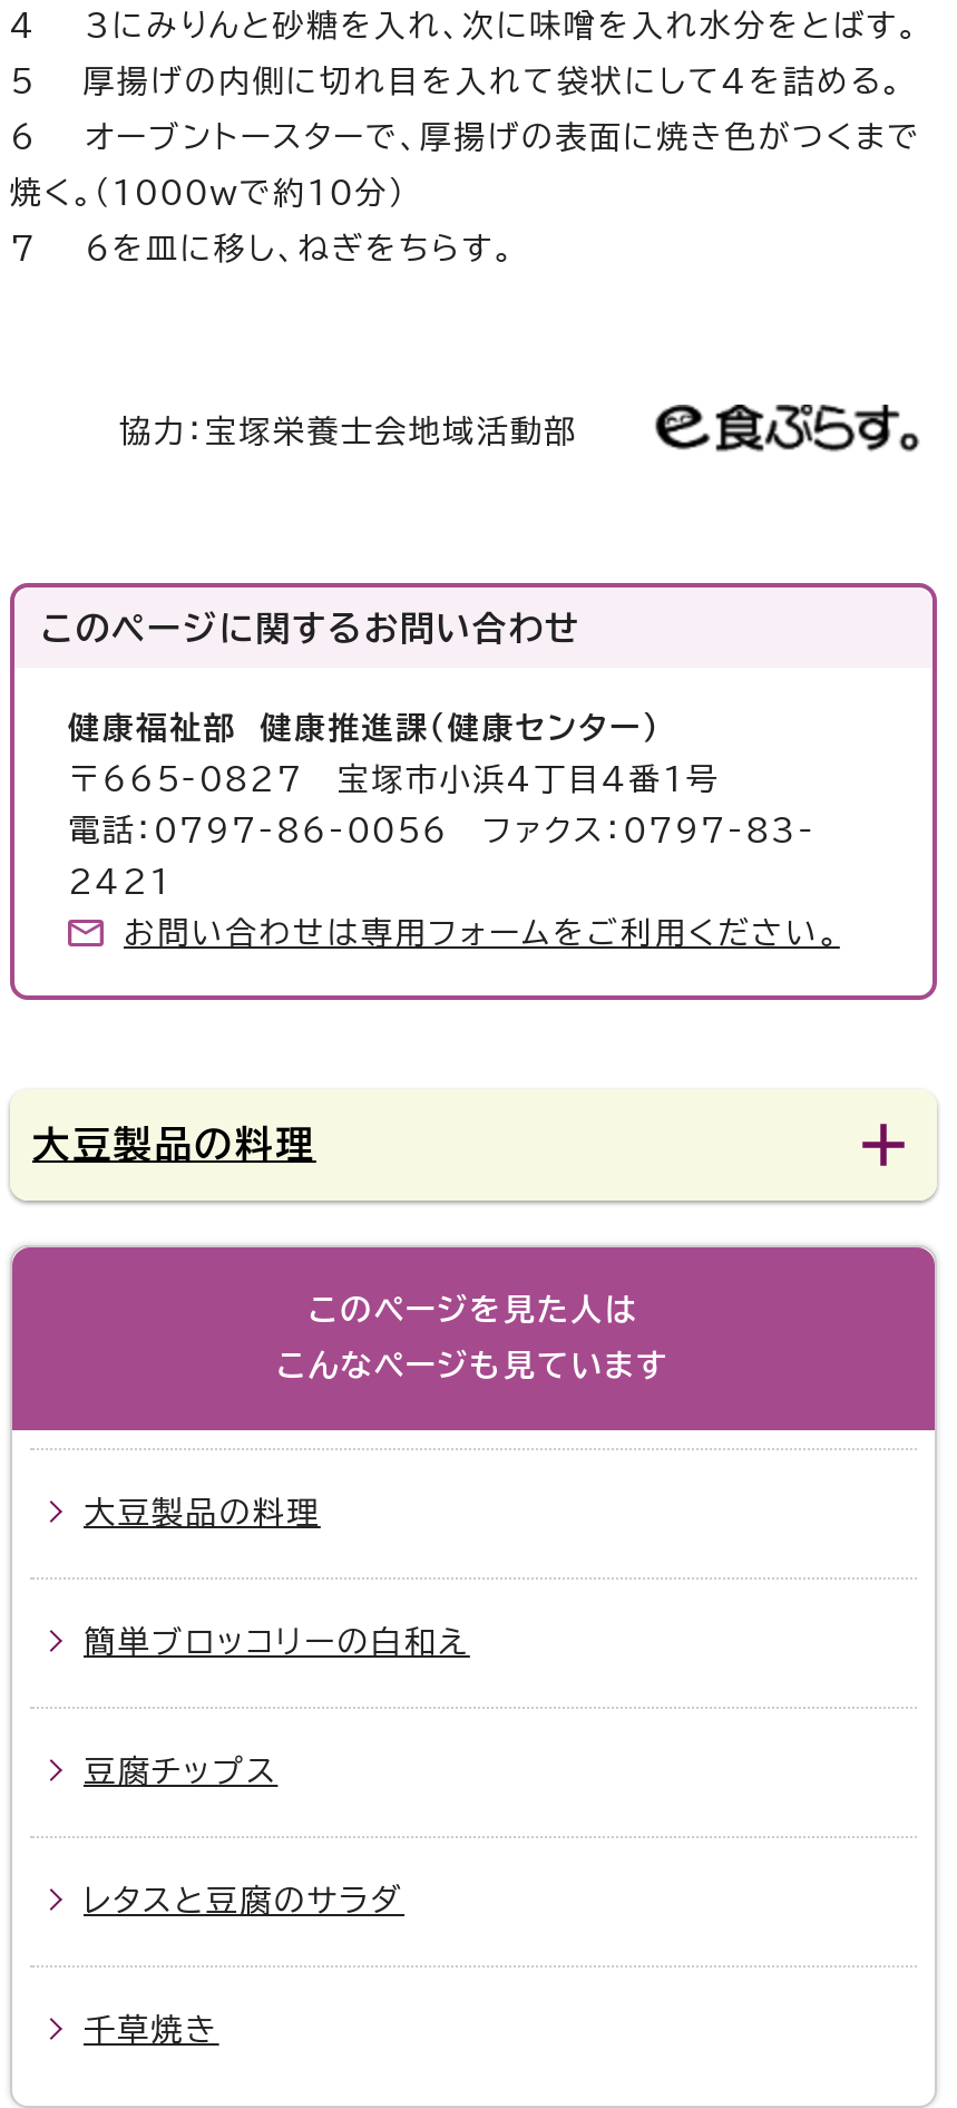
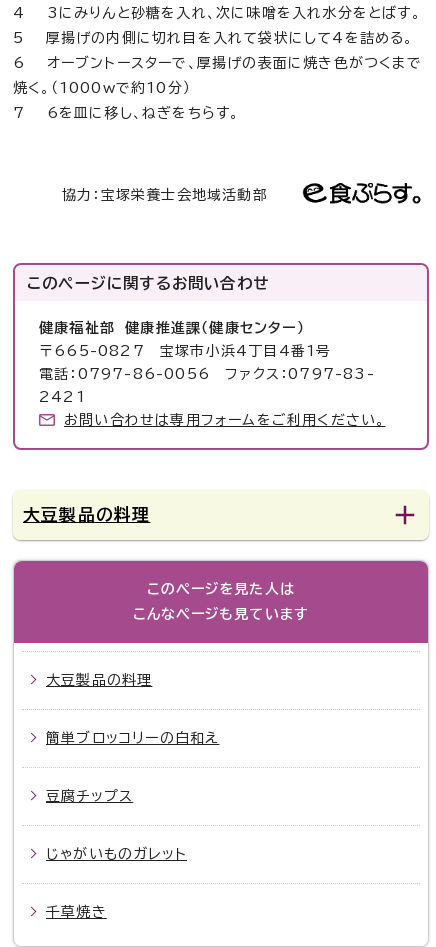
- レタスと豆腐のサラダ
+ じゃがいものガレット
